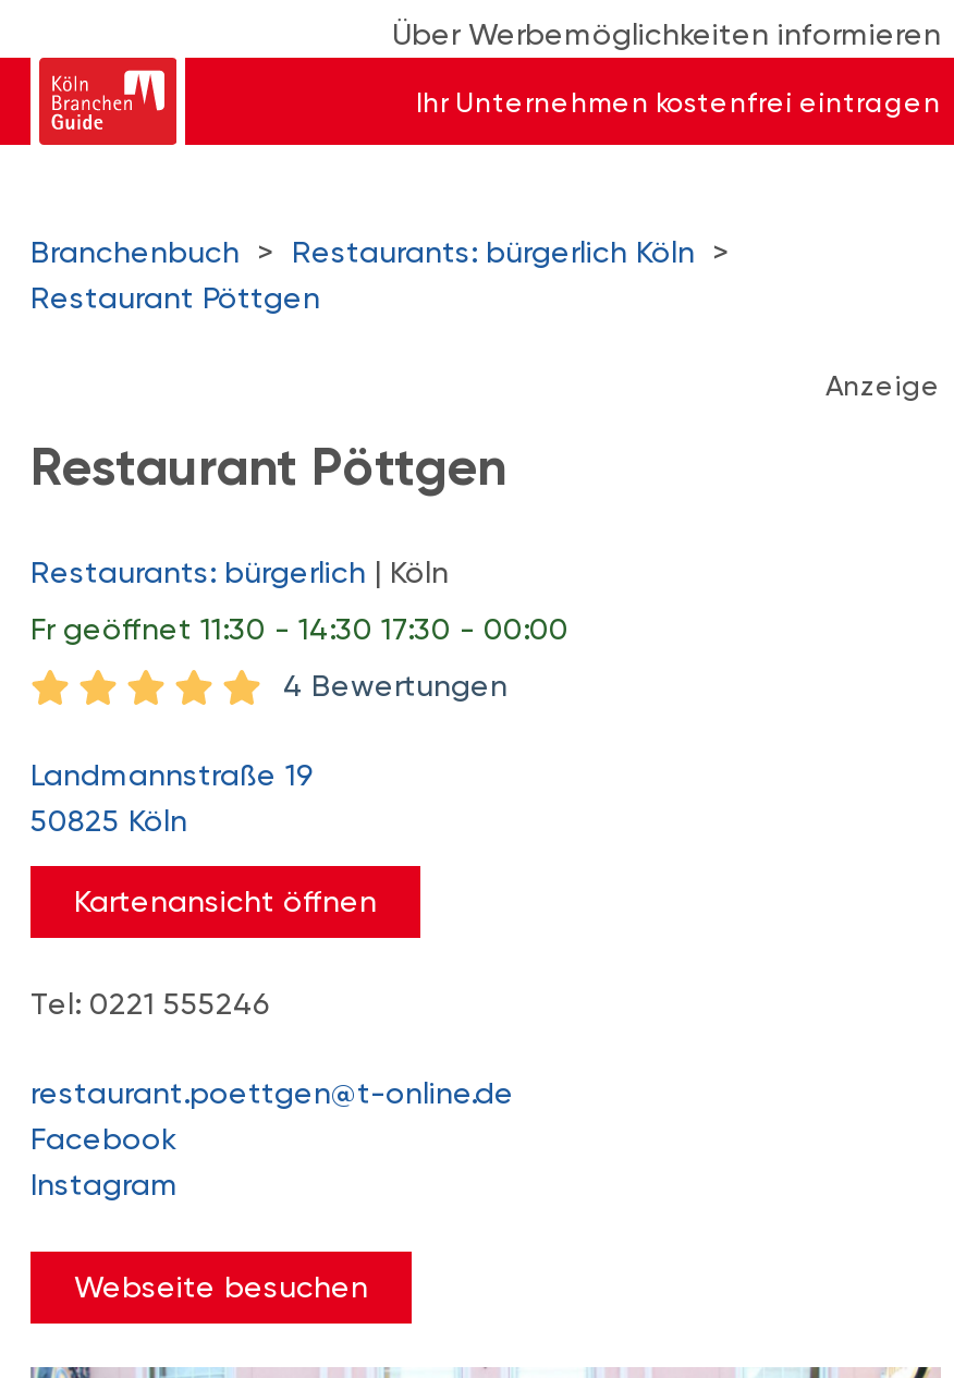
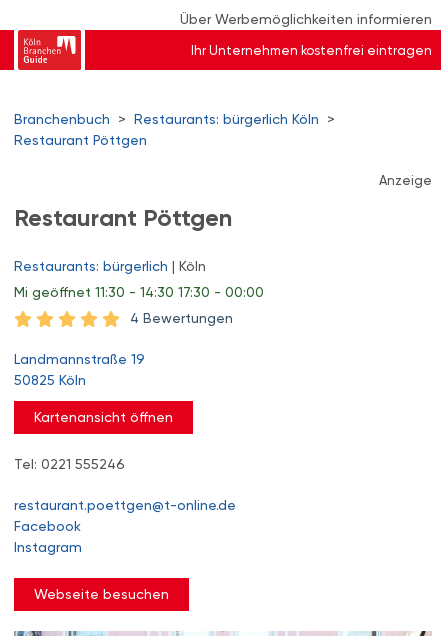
- Fr geöffnet 11:30 - 14:30 17:30 - 00:00
+ Mi geöffnet 11:30 - 14:30 17:30 - 00:00
